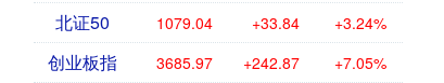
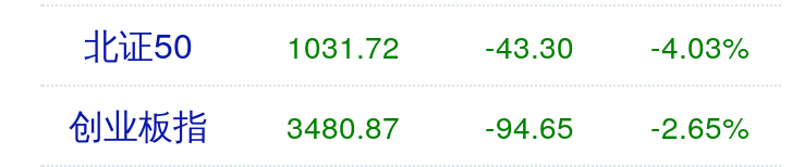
- 1079.04
+ 1031.72

- +33.84
+ -43.30

- +3.24%
+ -4.03%

- 3685.97
+ 3480.87

- +242.87
+ -94.65

- +7.05%
+ -2.65%
